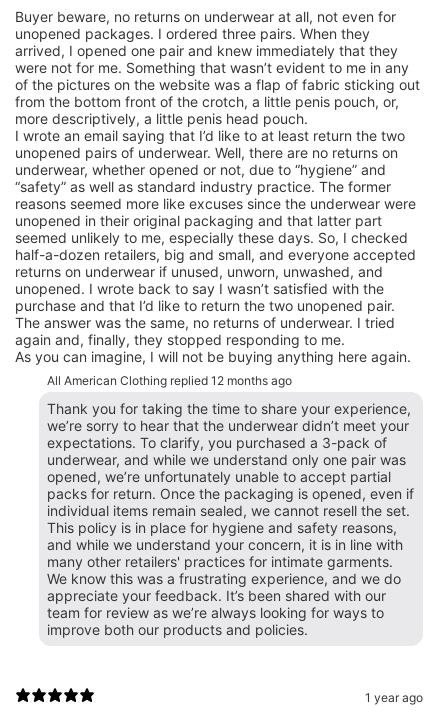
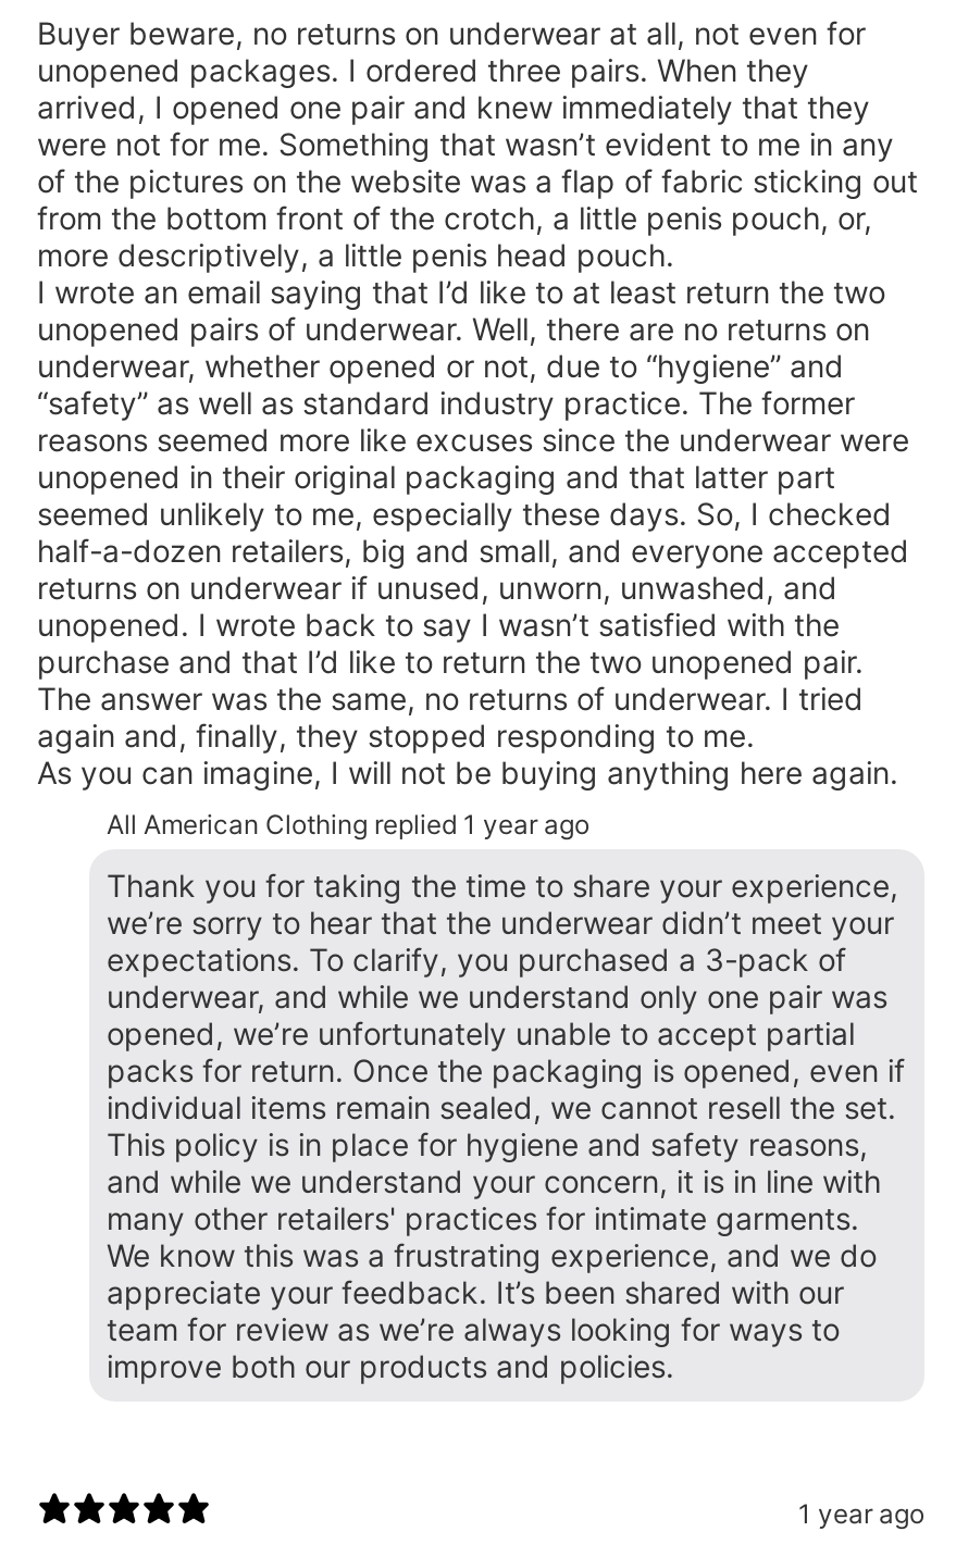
- All American Clothing replied 12 months ago
+ All American Clothing replied 1 year ago
